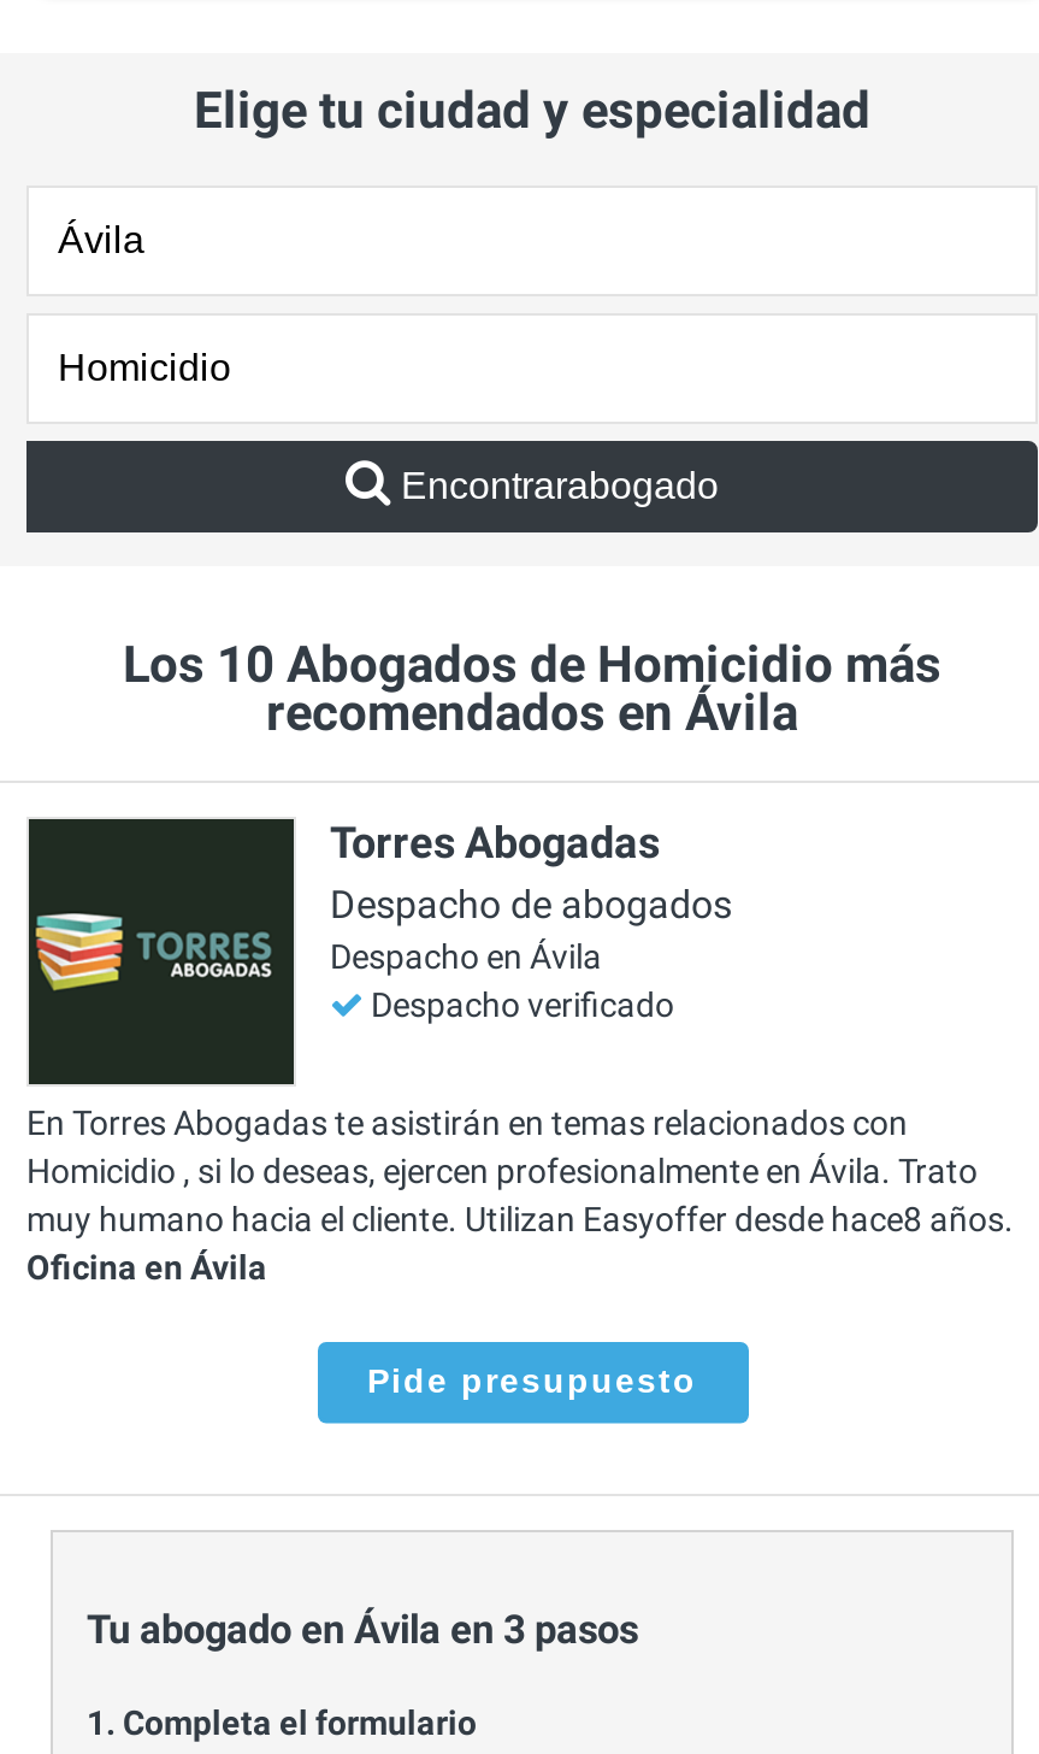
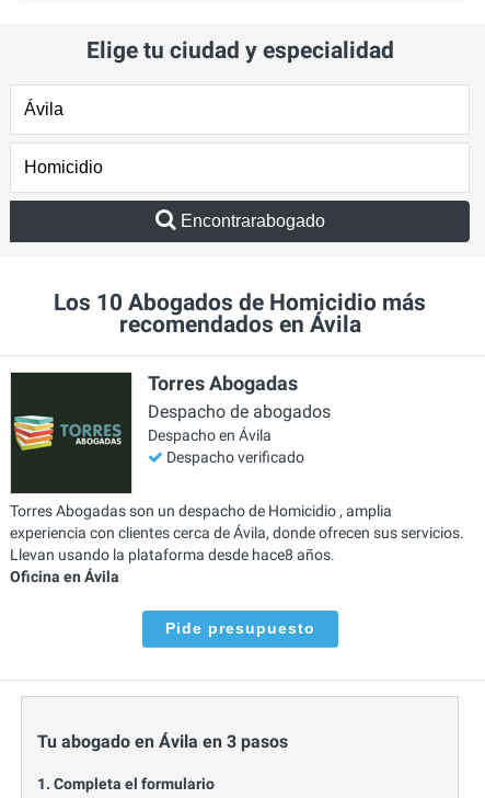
- En Torres Abogadas te asistirán en temas relacionados con
- Homicidio , si lo deseas, ejercen profesionalmente en Ávila. Trato
- muy humano hacia el cliente. Utilizan Easyoffer desde hace8 años.
+ Torres Abogadas son un despacho de Homicidio , amplia
+ experiencia con clientes cerca de Ávila, donde ofrecen sus servicios.
+ Llevan usando la plataforma desde hace8 años.
